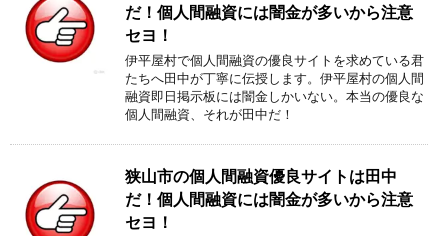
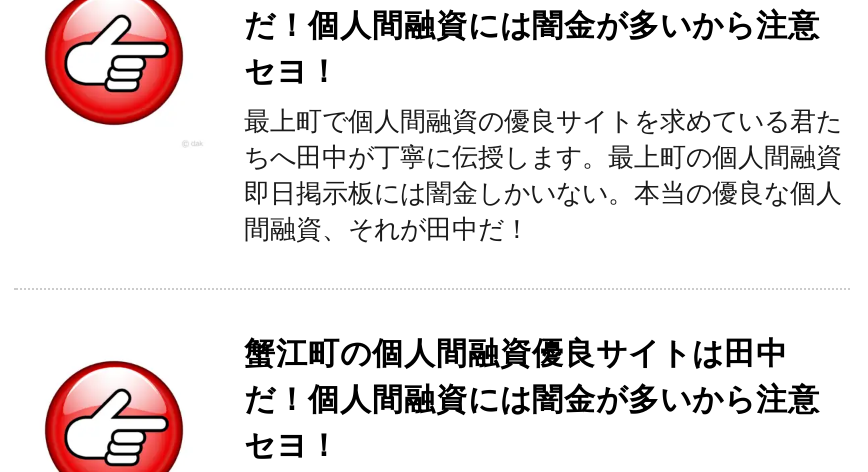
- 伊平屋村で個人間融資の優良サイトを求めている君
- たちへ田中が丁寧に伝授します。伊平屋村の個人間
- 融資即日掲示板には闇金しかいない。本当の優良な
- 個人間融資、それが田中だ！
+ 最上町で個人間融資の優良サイトを求めている君た
+ ちへ田中が丁寧に伝授します。最上町の個人間融資
+ 即日掲示板には闇金しかいない。本当の優良な個人
+ 間融資、それが田中だ！

- 狭山市の個人間融資優良サイトは田中
+ 蟹江町の個人間融資優良サイトは田中
